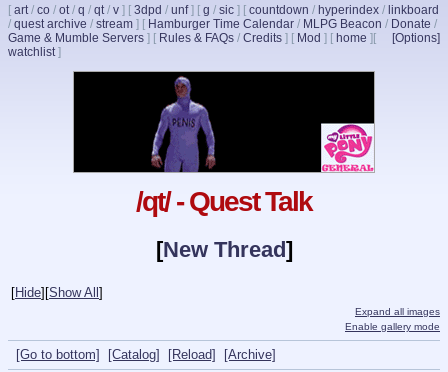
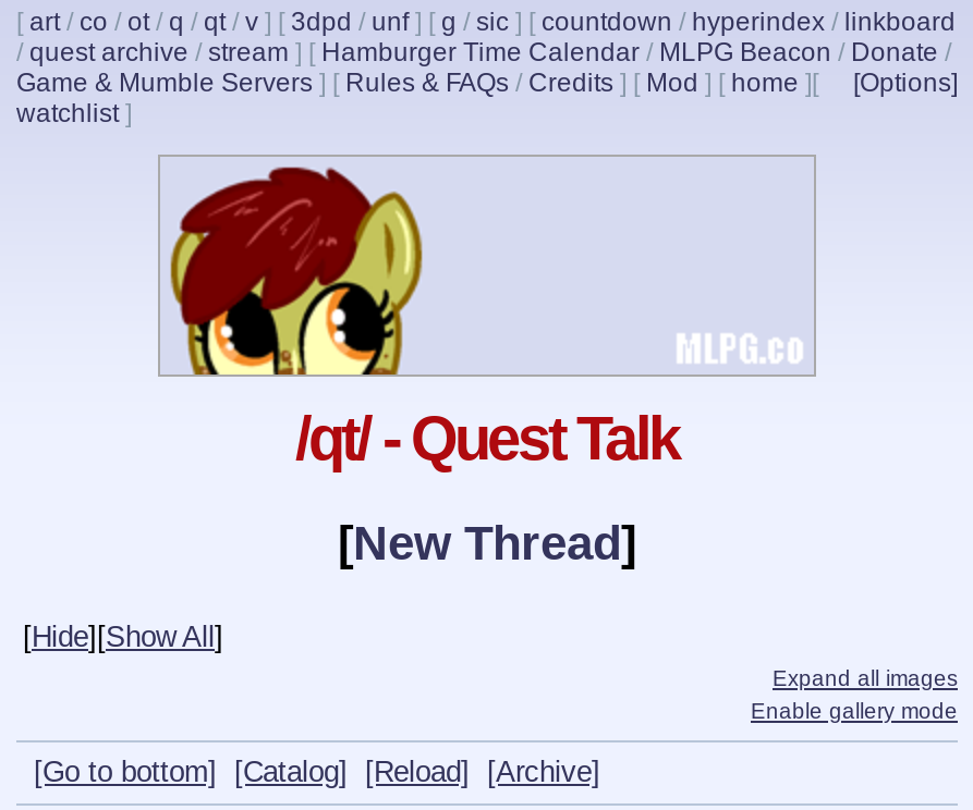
- [image]
+ [image]
